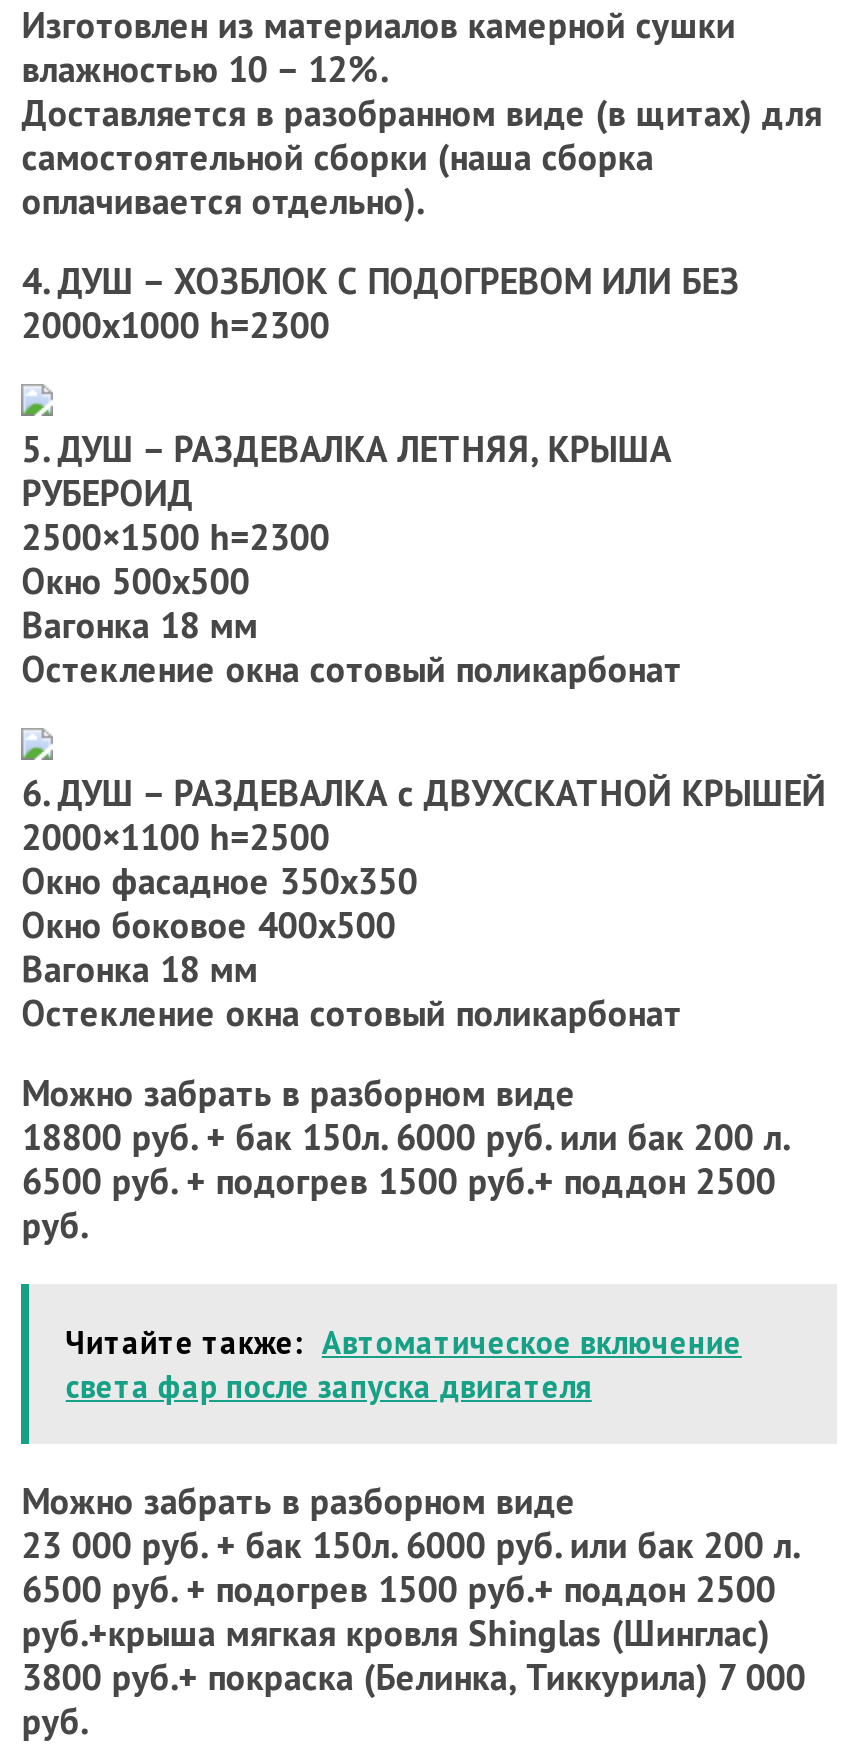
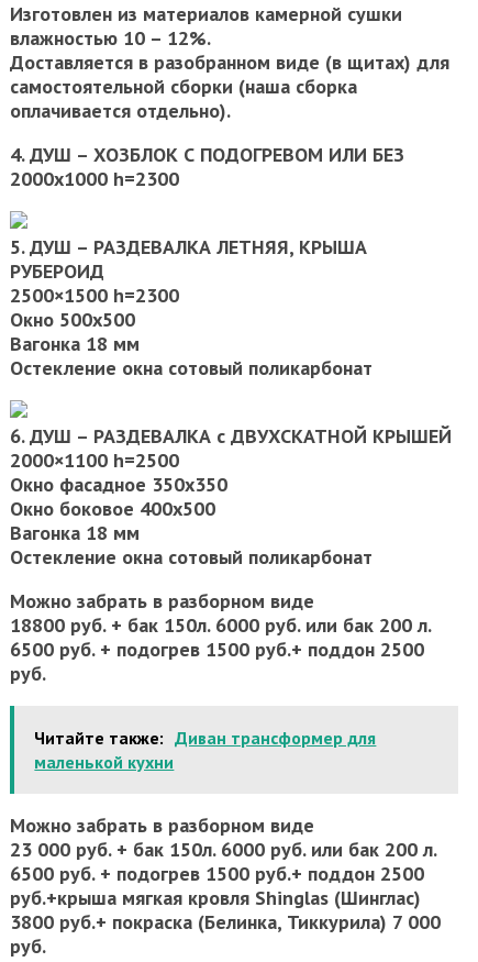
- Читайте также: Автоматическое включение
- света фар после запуска двигателя
+ Читайте также: Диван трансформер для
+ маленькой кухни
